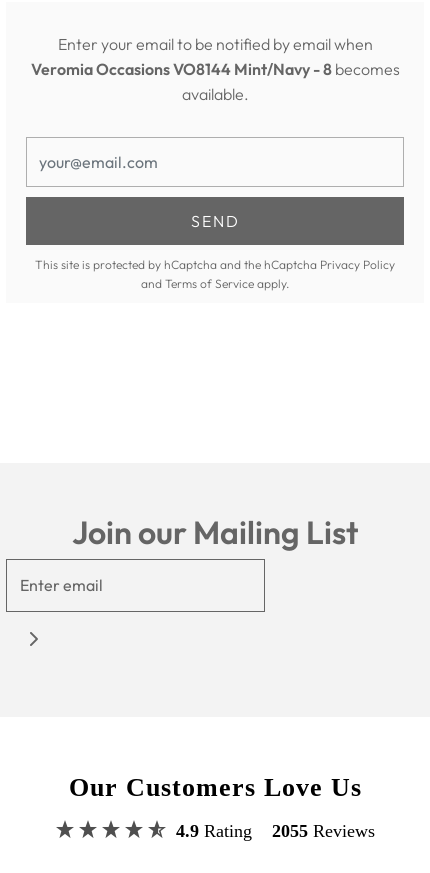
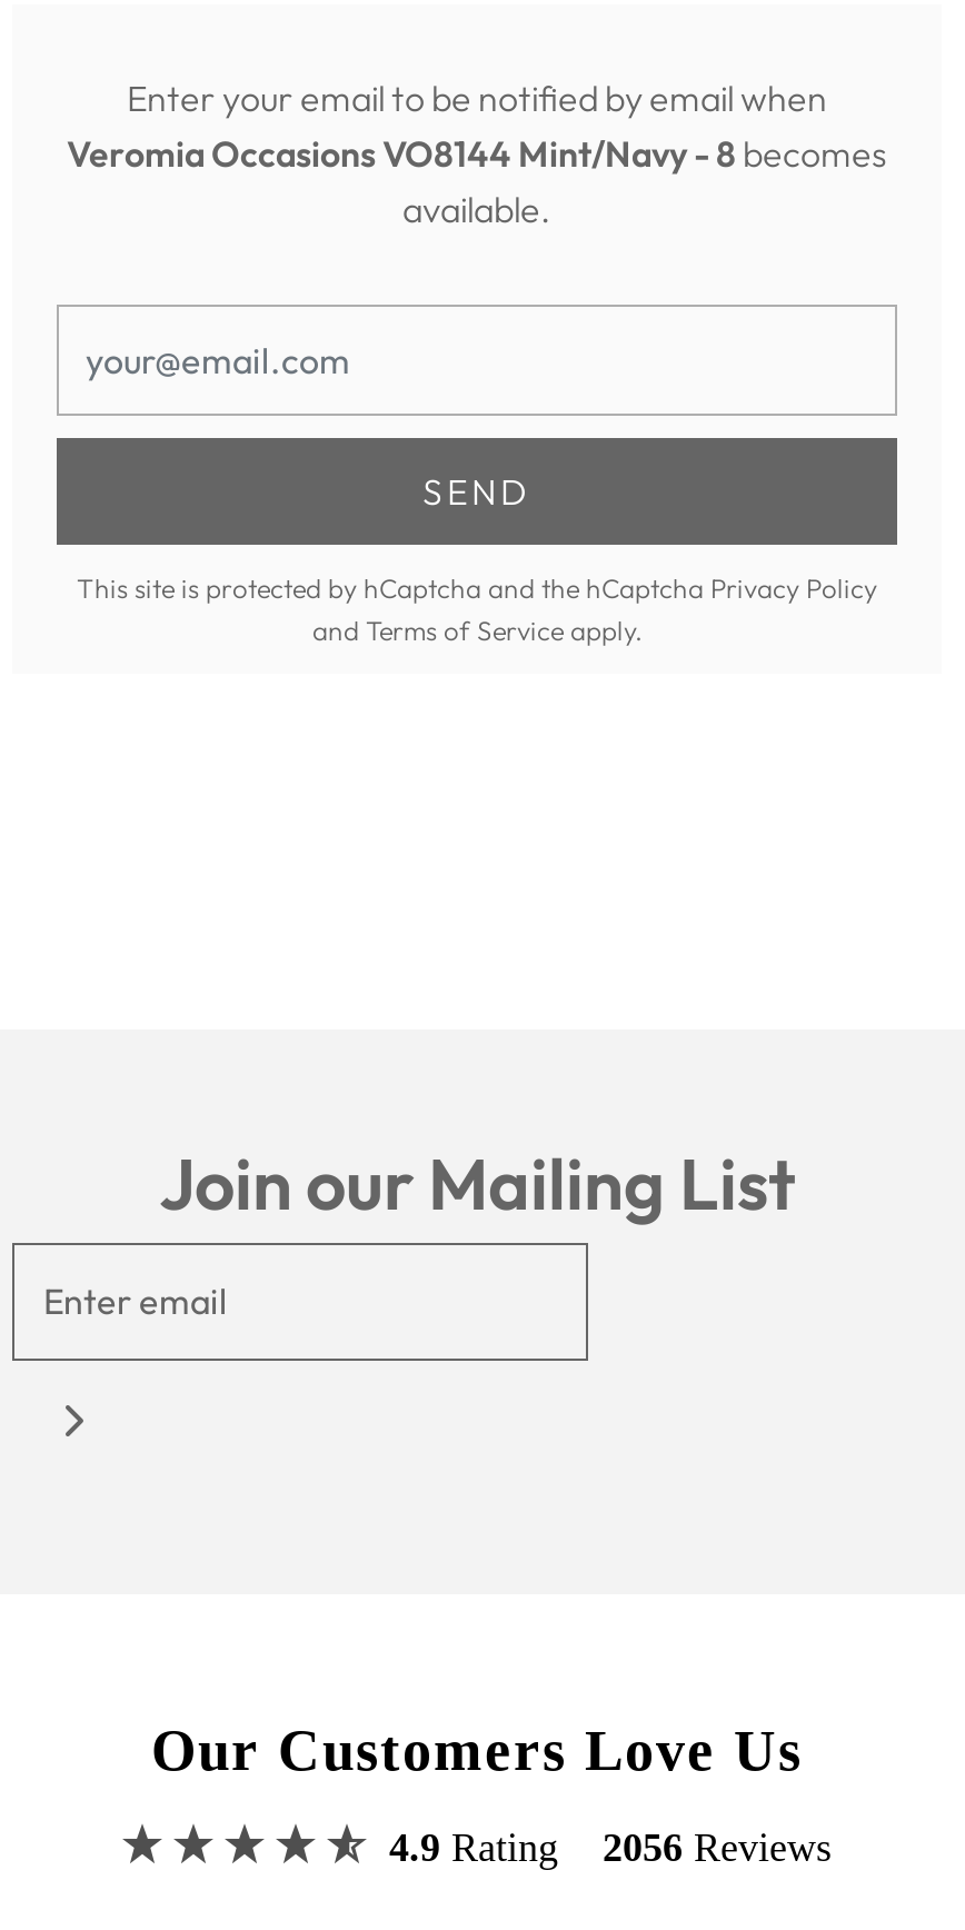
- 4.9 Rating 2055 Reviews
+ 4.9 Rating 2056 Reviews
